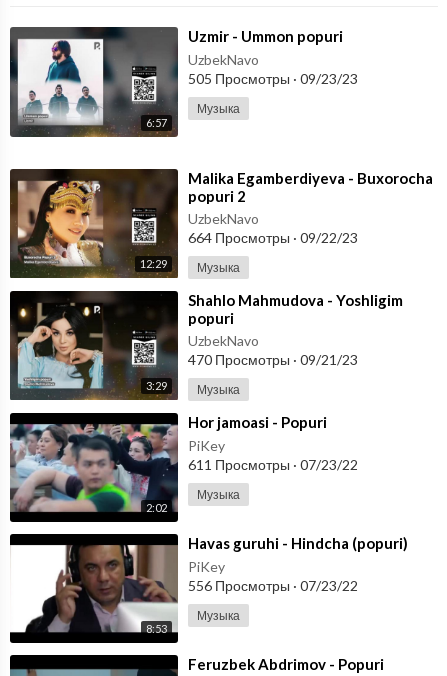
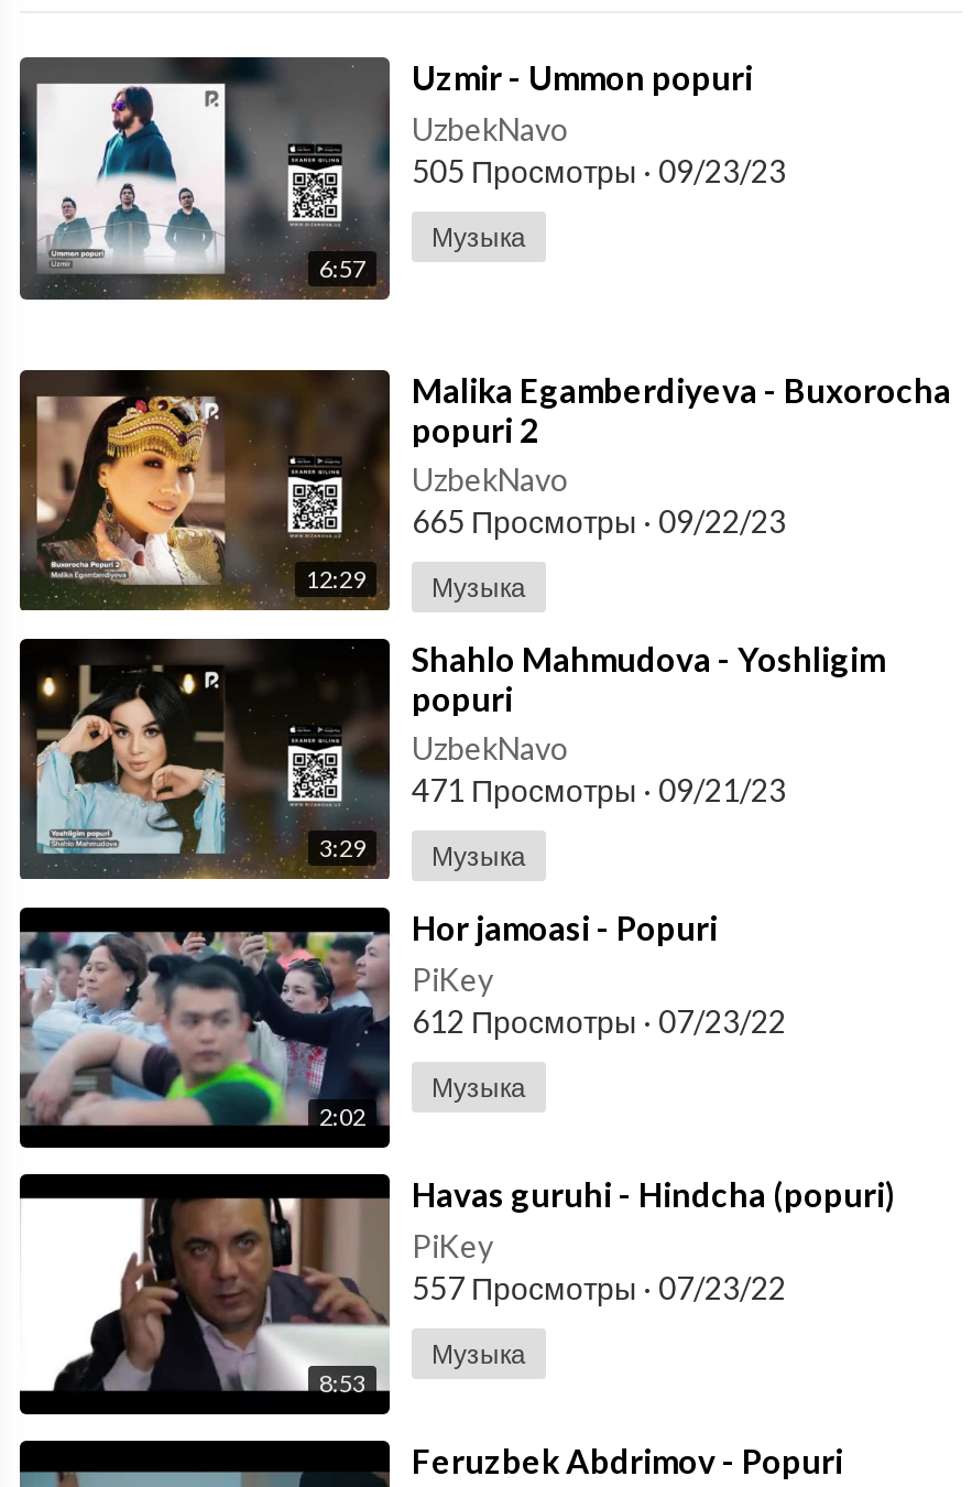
- 664 Просмотры · 09/22/23
+ 665 Просмотры · 09/22/23

- 470 Просмотры · 09/21/23
+ 471 Просмотры · 09/21/23

- 611 Просмотры · 07/23/22
+ 612 Просмотры · 07/23/22

- 556 Просмотры · 07/23/22
+ 557 Просмотры · 07/23/22
